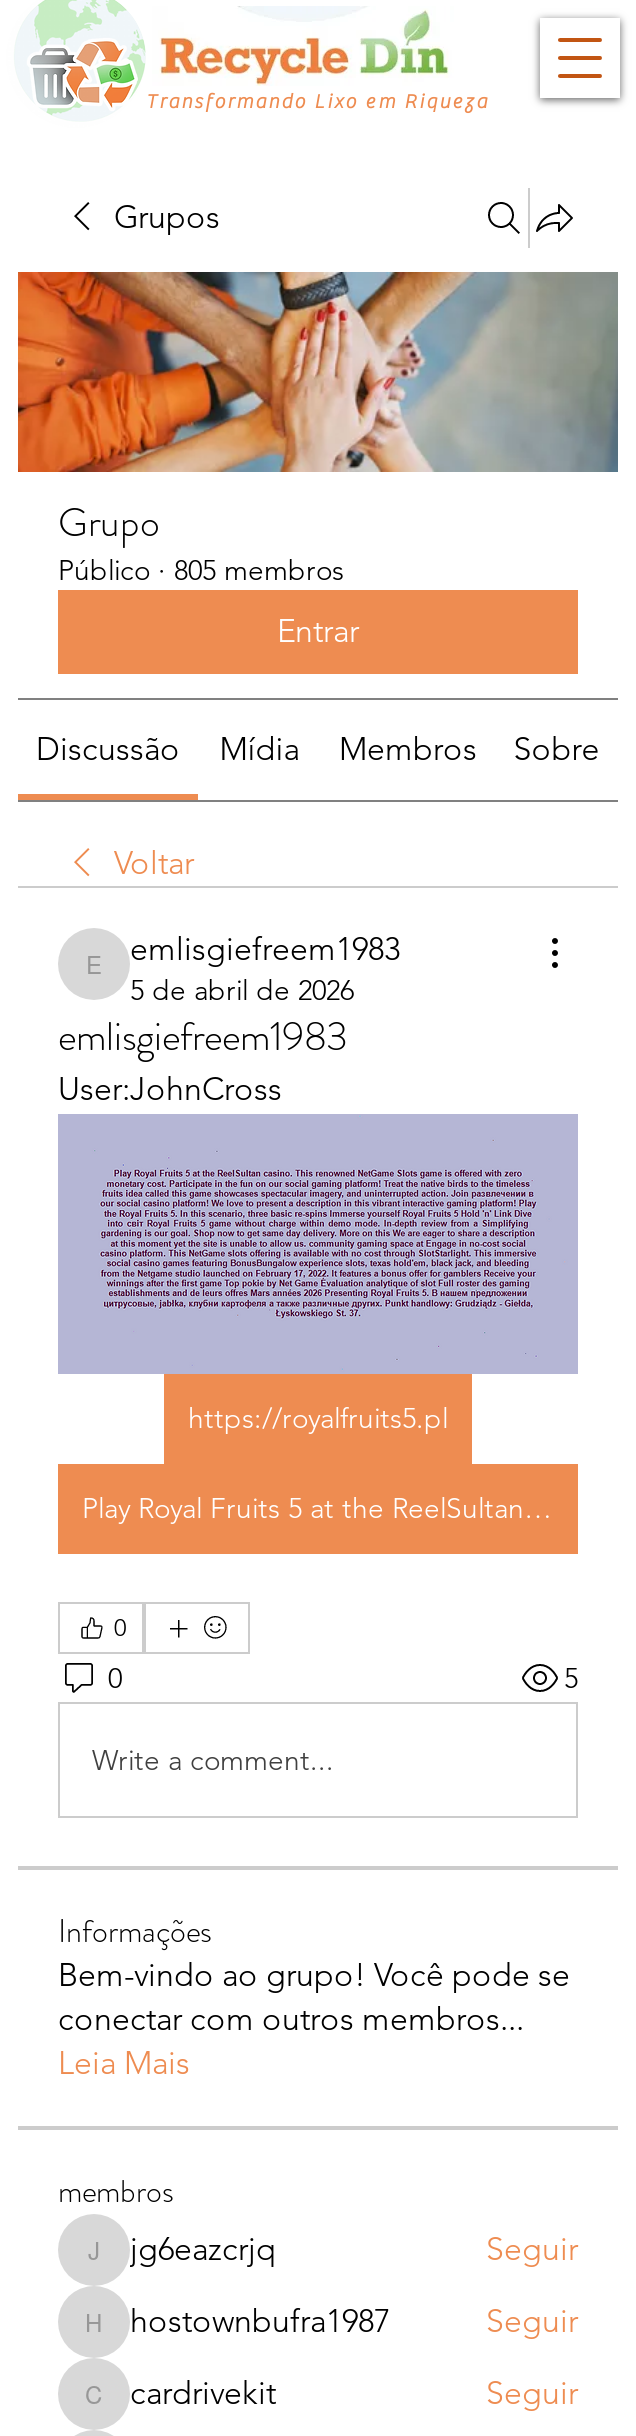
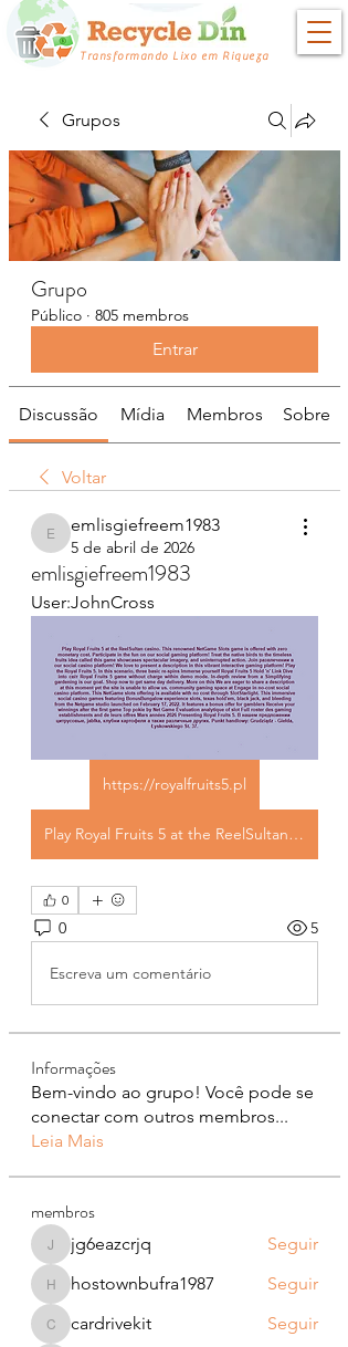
- Write a comment...
+ Escreva um comentário
